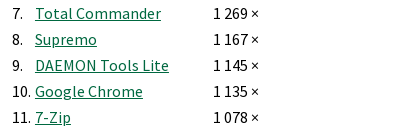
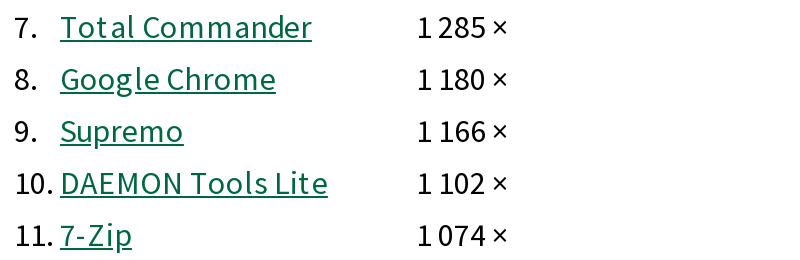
- 1 269 ×
- 8. Supremo
- 1 167 ×
- 9. DAEMON Tools Lite
- 1 145 ×
- 10. Google Chrome
- 1 135 ×
+ 1 285 ×
+ 8. Google Chrome
+ 1 180 ×
+ 9. Supremo
+ 1 166 ×
+ 10. DAEMON Tools Lite
+ 1 102 ×

- 1 078 ×
+ 1 074 ×
